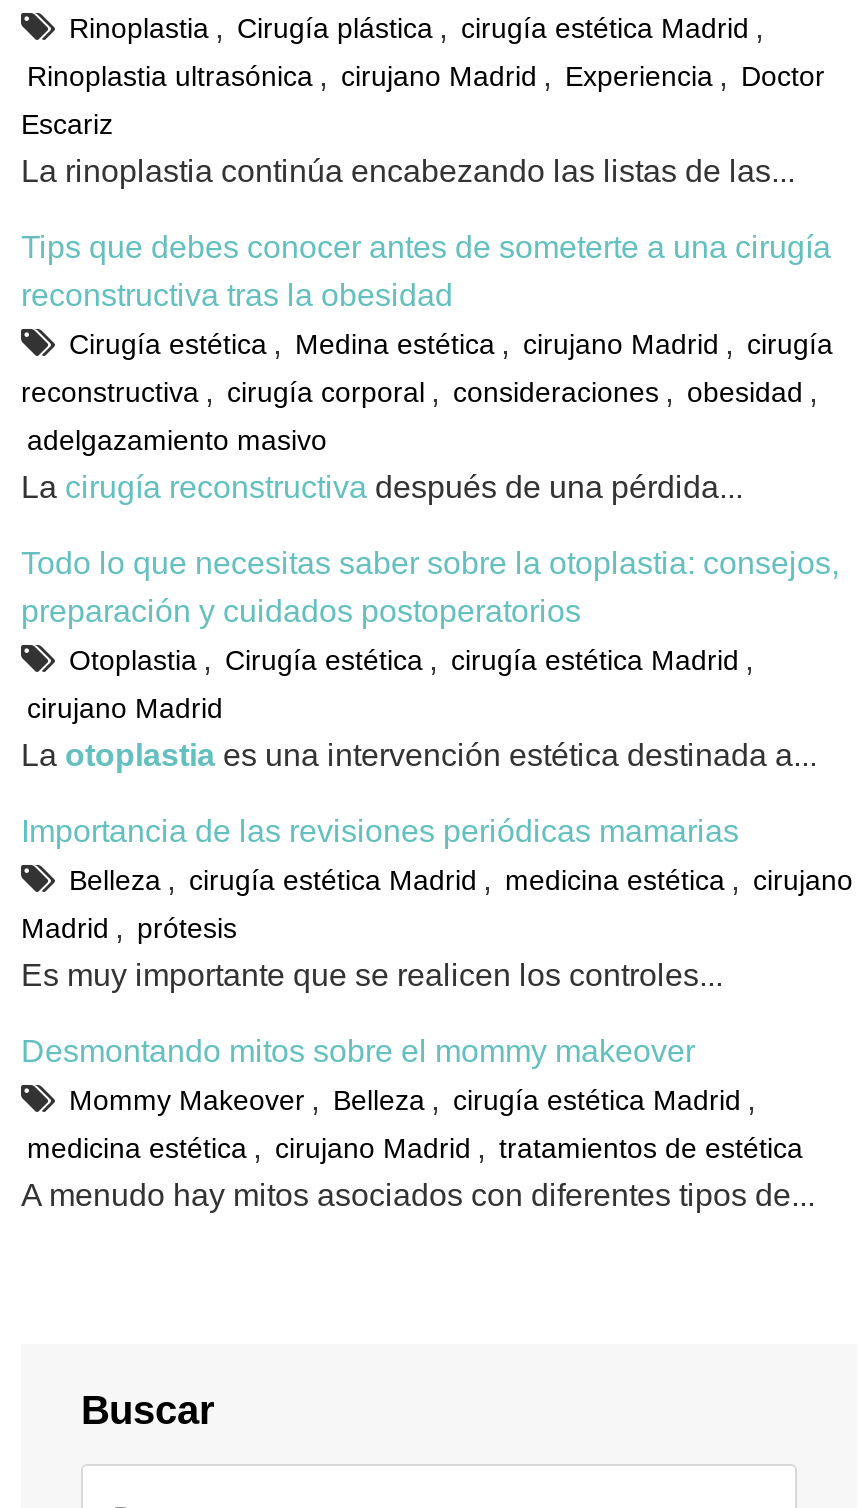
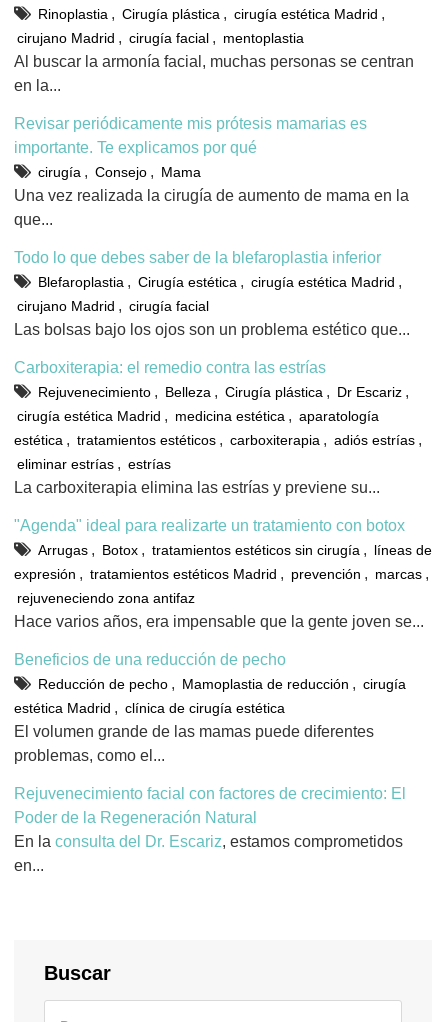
- Rinoplastia ultrasónica , cirujano Madrid , Experiencia , Doctor
+ cirujano Madrid , cirugía facial , mentoplastia
+ Al buscar la armonía facial, muchas personas se centran
+ en la...

- Escariz
- La rinoplastia continúa encabezando las listas de las...
+ Revisar periódicamente mis prótesis mamarias es
+ importante. Te explicamos por qué
+ cirugía , Consejo , Mama
+ Una vez realizada la cirugía de aumento de mama en la
+ que...

- Tips que debes conocer antes de someterte a una cirugía
- reconstructiva tras la obesidad
- Cirugía estética , Medina estética , cirujano Madrid , cirugía
- reconstructiva , cirugía corporal , consideraciones , obesidad ,
+ Todo lo que debes saber de la blefaroplastia inferior
+ Blefaroplastia , Cirugía estética , cirugía estética Madrid ,
+ cirujano Madrid , cirugía facial
+ Las bolsas bajo los ojos son un problema estético que...

- adelgazamiento masivo
- La cirugía reconstructiva después de una pérdida...
+ Carboxiterapia: el remedio contra las estrías
+ Rejuvenecimiento , Belleza , Cirugía plástica , Dr Escariz ,
+ cirugía estética Madrid , medicina estética , aparatología
+ estética , tratamientos estéticos , carboxiterapia , adiós estrías ,
+ eliminar estrías , estrías
+ La carboxiterapia elimina las estrías y previene su...

- Todo lo que necesitas saber sobre la otoplastia: consejos,
- preparación y cuidados postoperatorios
- Otoplastia , Cirugía estética , cirugía estética Madrid ,
+ "Agenda" ideal para realizarte un tratamiento con botox
+ Arrugas , Botox , tratamientos estéticos sin cirugía , líneas de
+ expresión , tratamientos estéticos Madrid , prevención , marcas ,

- cirujano Madrid
- La otoplastia es una intervención estética destinada a...
+ rejuveneciendo zona antifaz
+ Hace varios años, era impensable que la gente joven se...

- Importancia de las revisiones periódicas mamarias
- Belleza , cirugía estética Madrid , medicina estética , cirujano
- Madrid , prótesis
- Es muy importante que se realicen los controles...
+ Beneficios de una reducción de pecho
+ Reducción de pecho , Mamoplastia de reducción , cirugía
+ estética Madrid , clínica de cirugía estética
+ El volumen grande de las mamas puede diferentes
+ problemas, como el...

- Desmontando mitos sobre el mommy makeover
- Mommy Makeover , Belleza , cirugía estética Madrid ,
- medicina estética , cirujano Madrid , tratamientos de estética
- A menudo hay mitos asociados con diferentes tipos de...
+ Rejuvenecimiento facial con factores de crecimiento: El
+ Poder de la Regeneración Natural
+ En la consulta del Dr. Escariz, estamos comprometidos
+ en...
